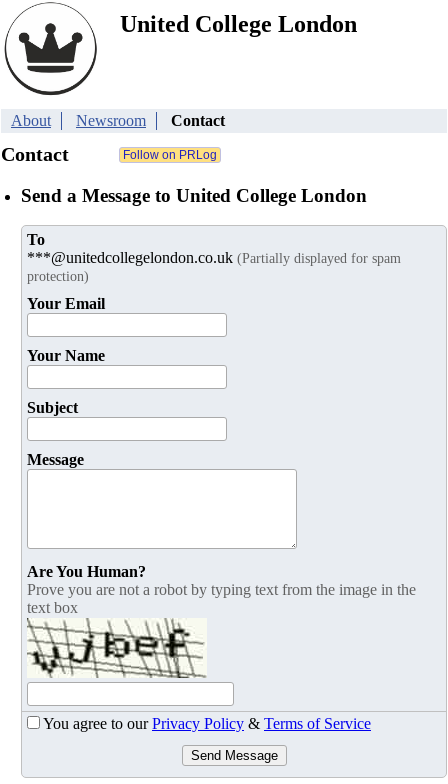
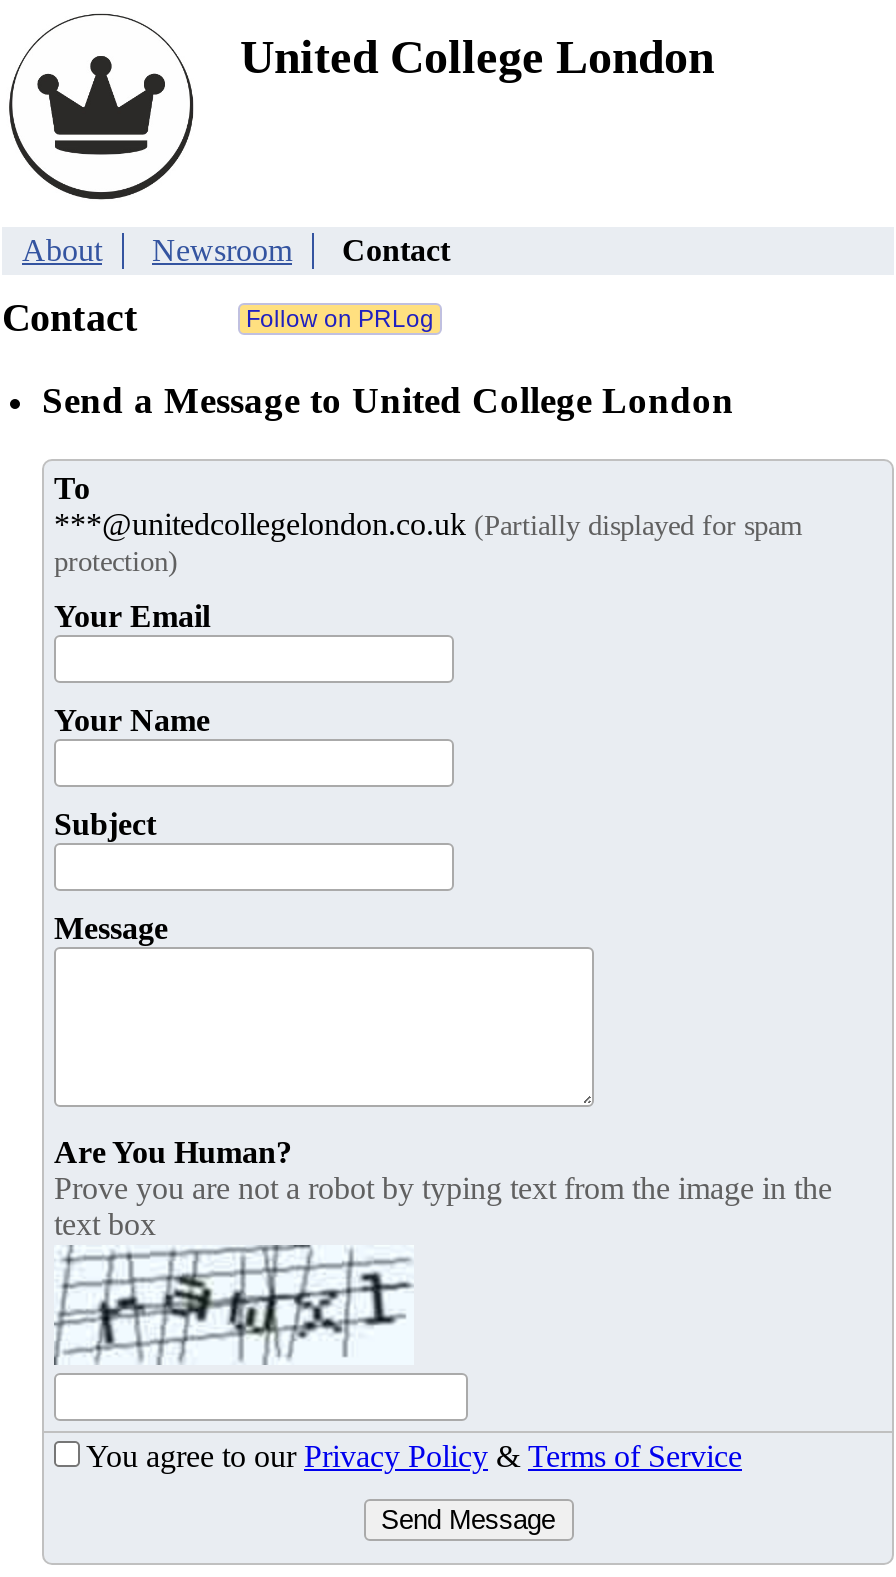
- [image]
+ [image]
